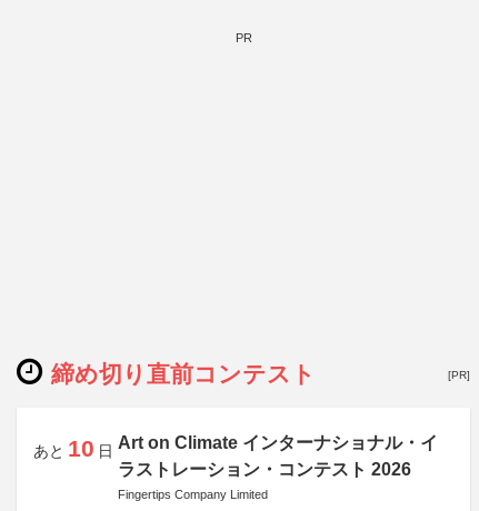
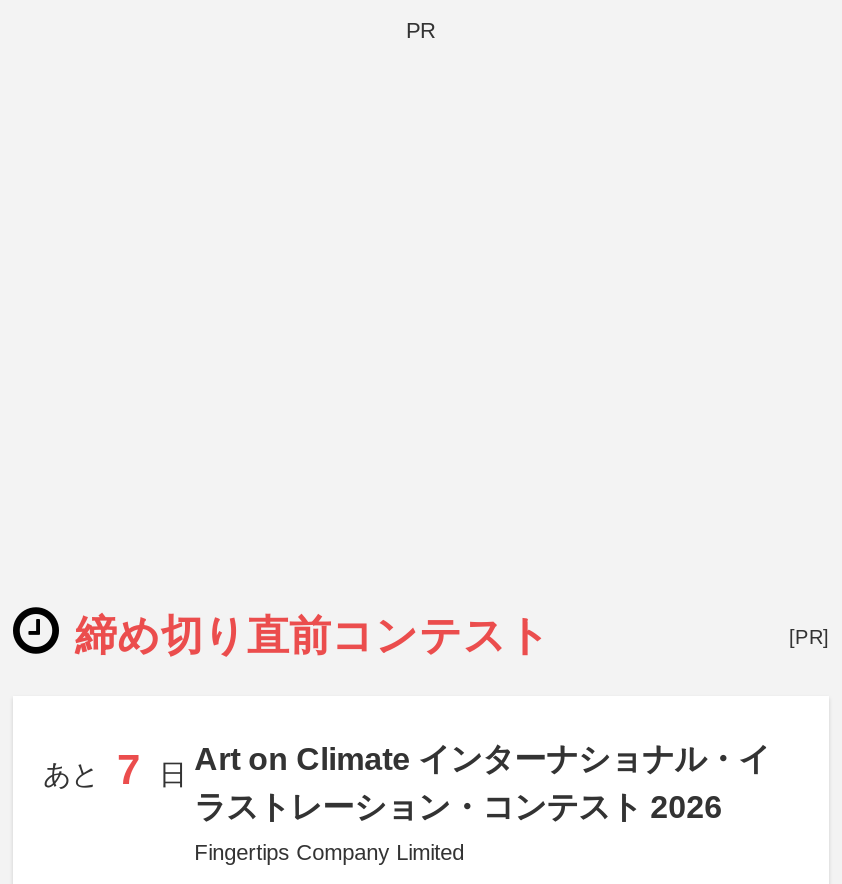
- あと 10 日 Art on Climate インターナショナル・イ
+ あと 7 日 Art on Climate インターナショナル・イ
